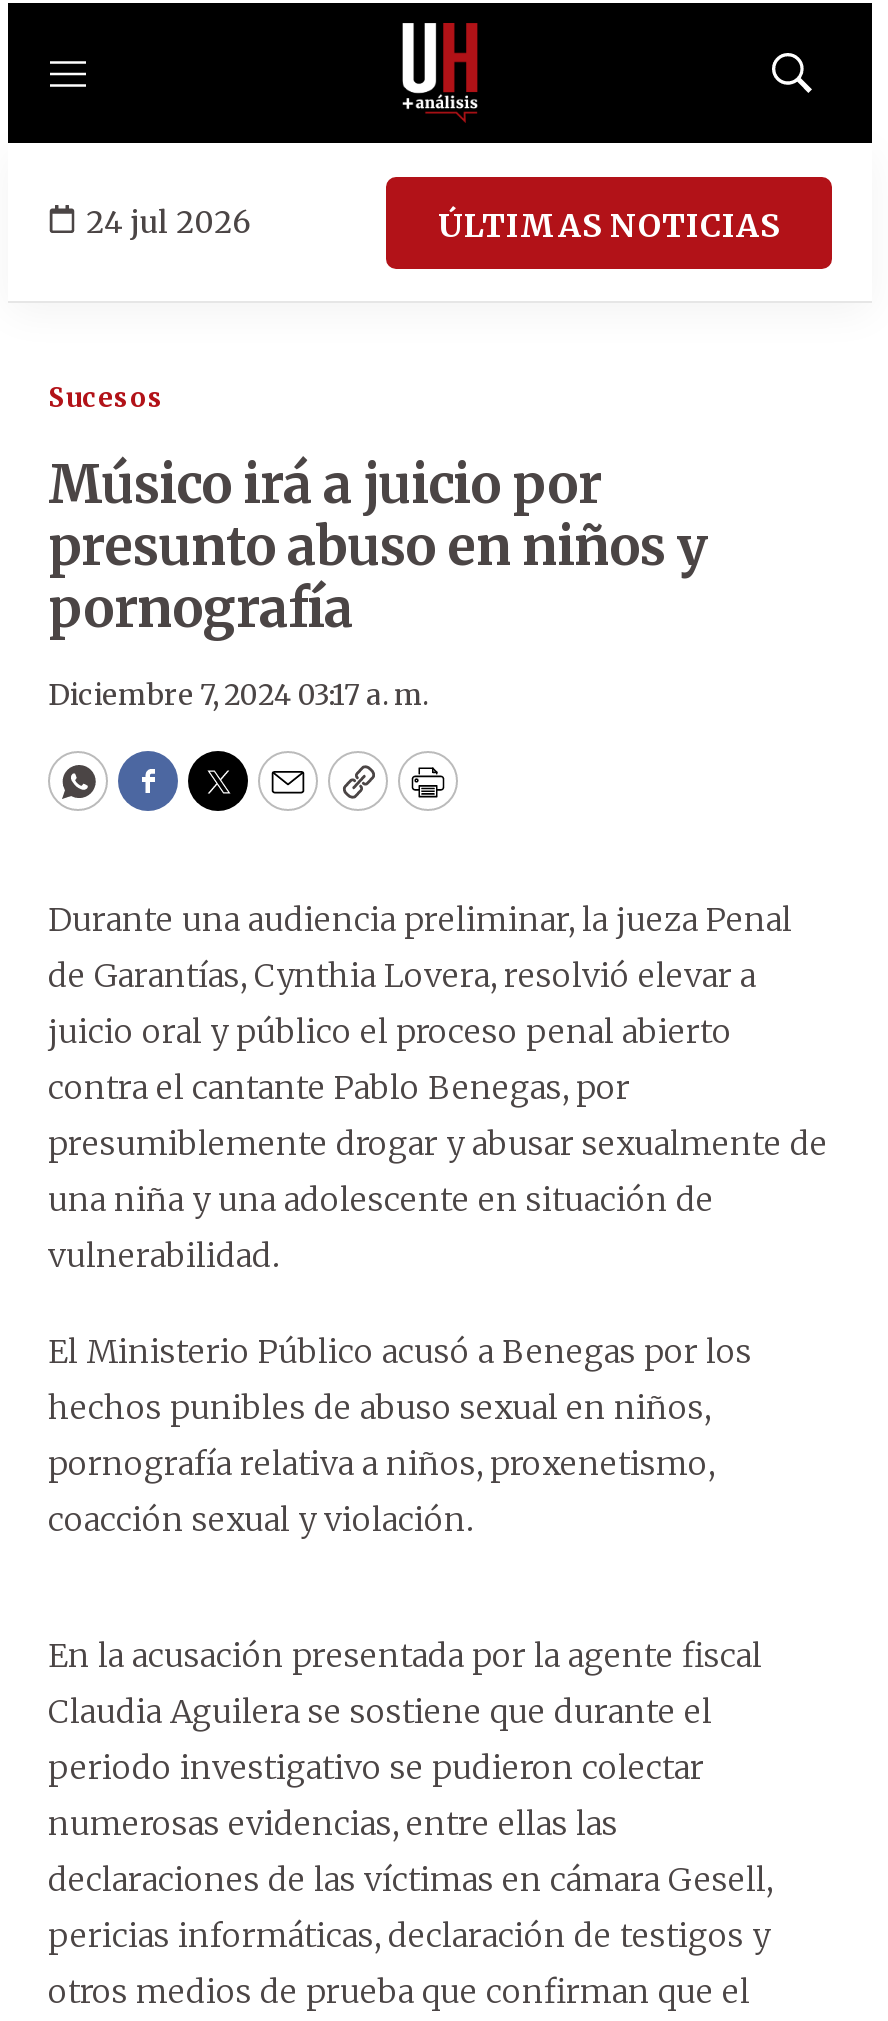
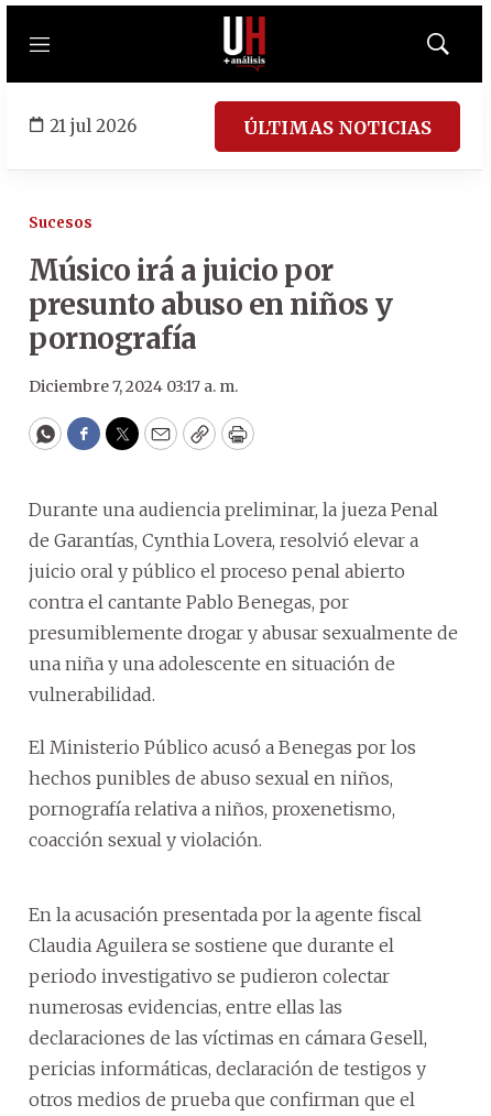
- 24 jul 2026
+ 21 jul 2026
